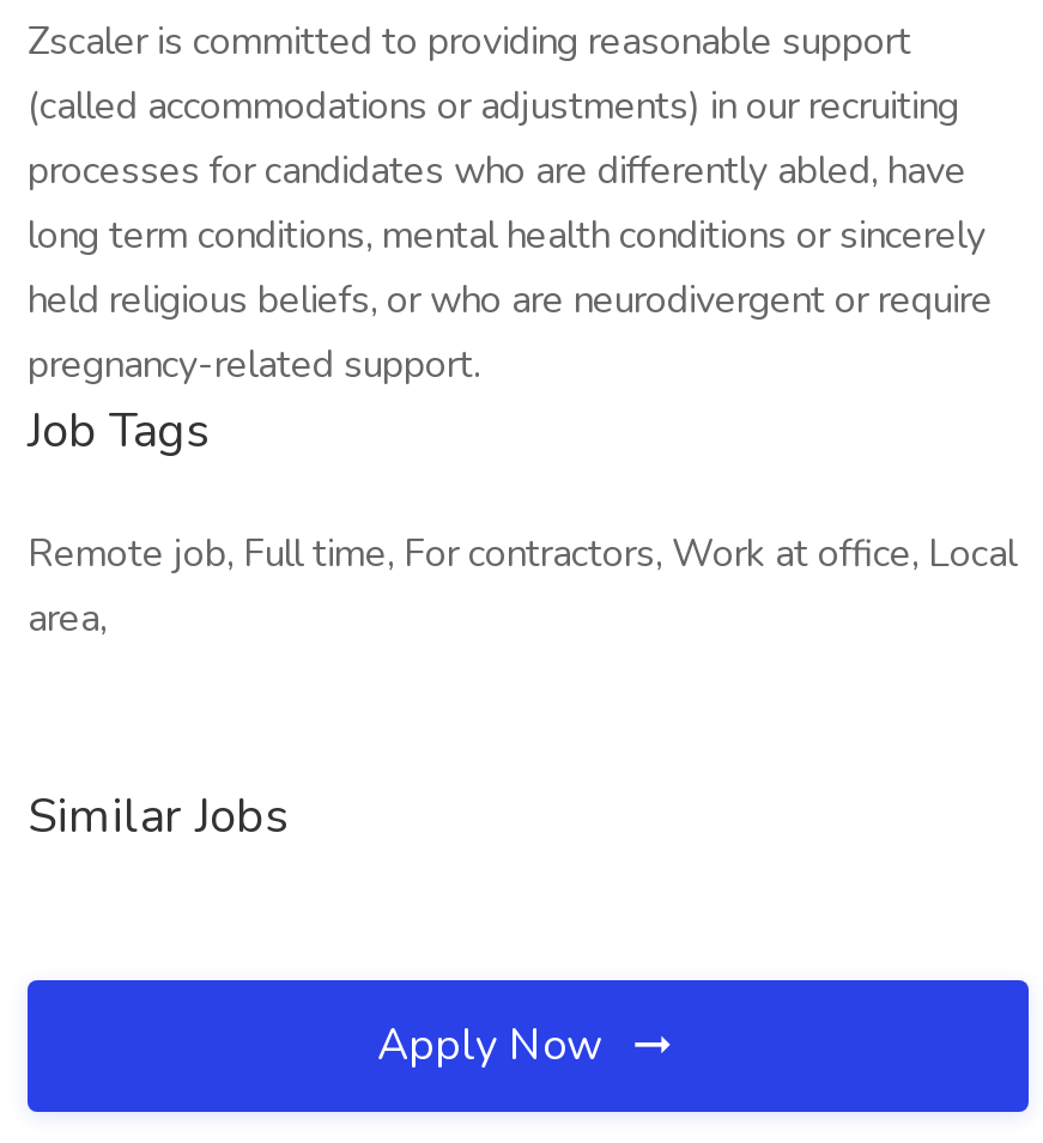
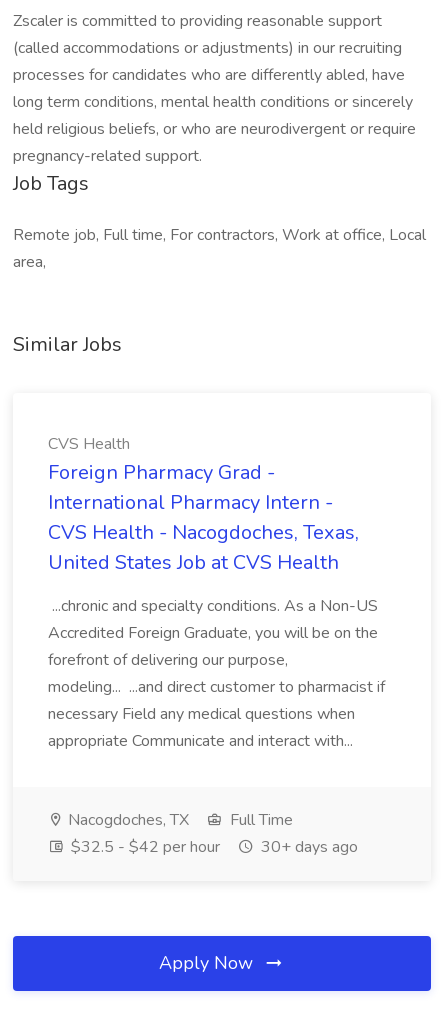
+ CVS Health
+ Foreign Pharmacy Grad -
+ International Pharmacy Intern -
+ CVS Health - Nacogdoches, Texas,
+ United States Job at CVS Health
+ ...chronic and specialty conditions. As a Non-US
+ Accredited Foreign Graduate, you will be on the
+ forefront of delivering our purpose,
+ modeling... ...and direct customer to pharmacist if
+ necessary Field any medical questions when
+ appropriate Communicate and interact with...

+ Nacogdoches, TX
+ Full Time
+ $32.5 - $42 per hour
+ 30+ days ago
